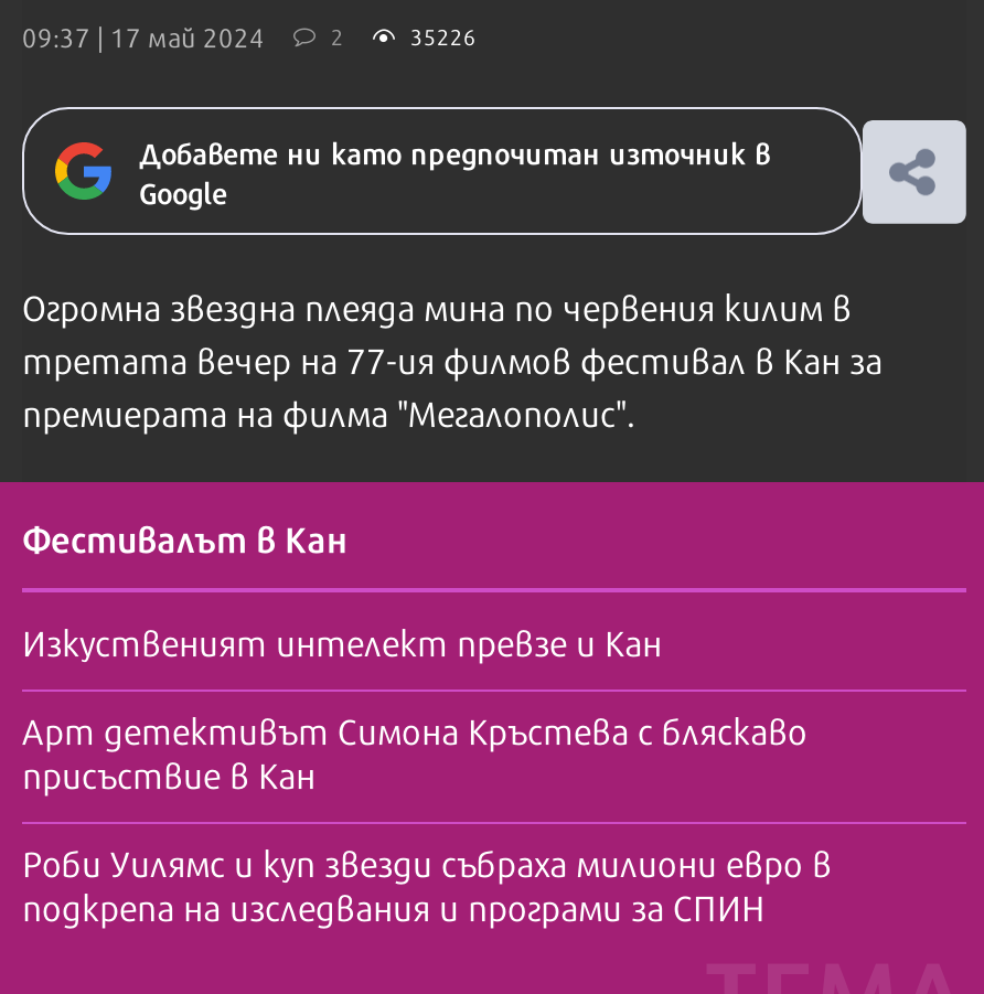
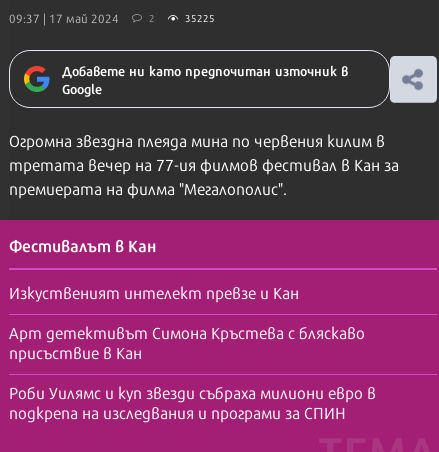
- 35226
+ 35225
